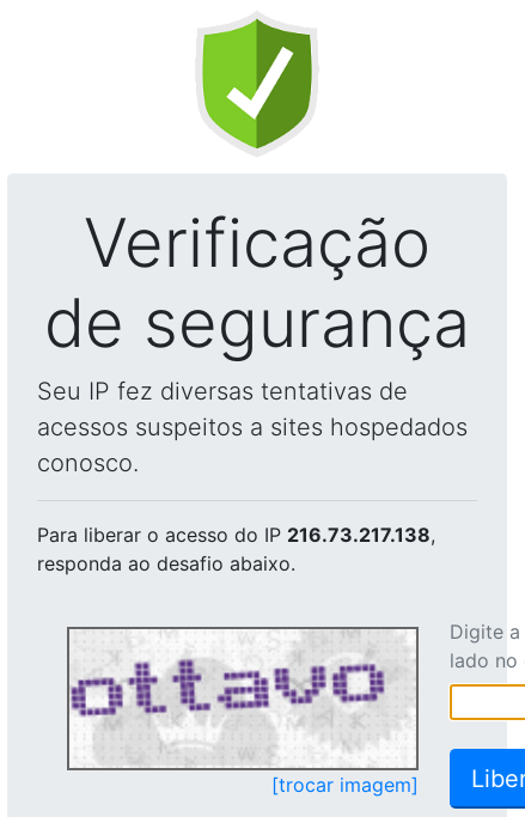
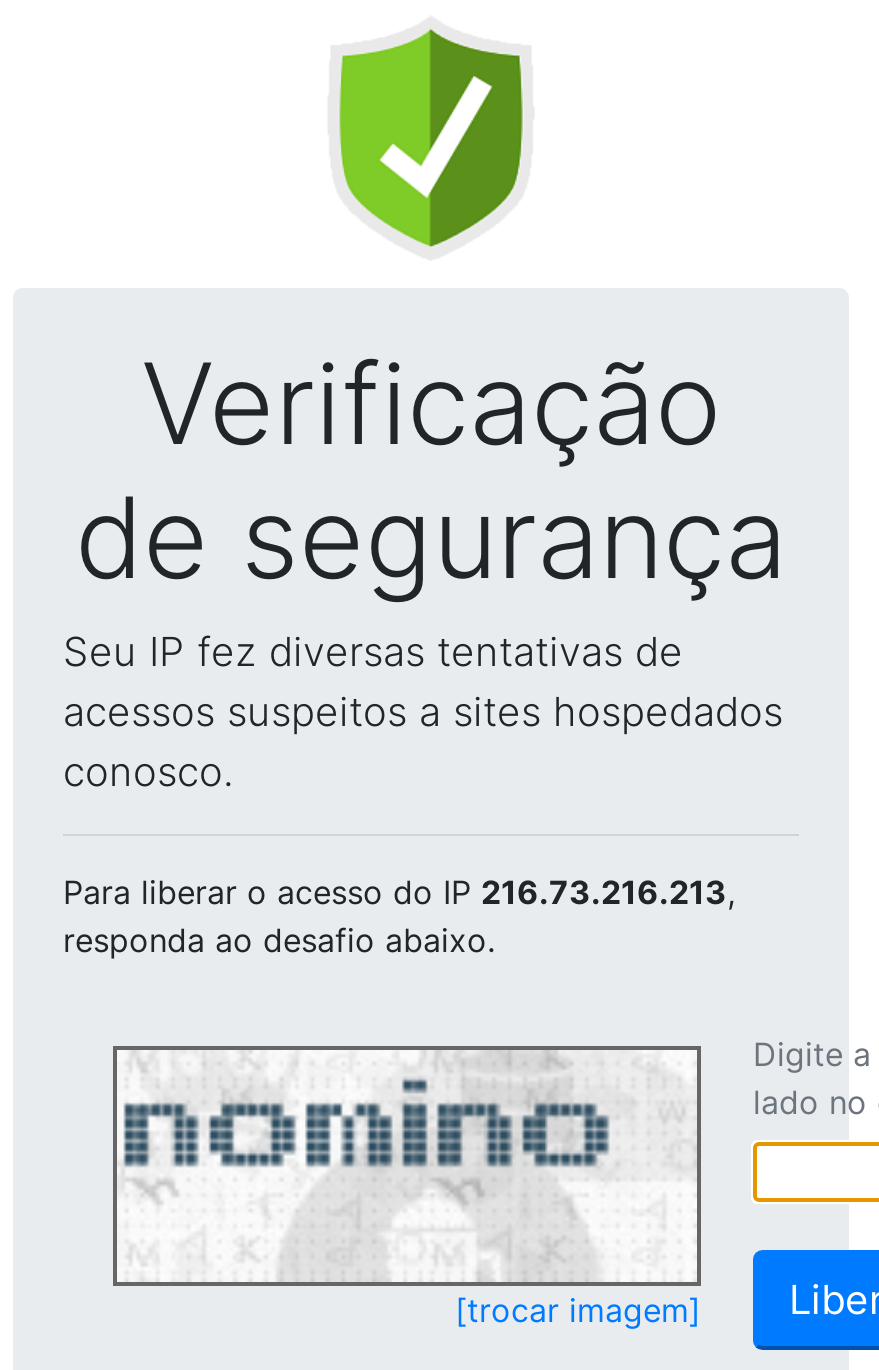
- Para liberar o acesso do IP 216.73.217.138,
+ Para liberar o acesso do IP 216.73.216.213,

- [image]
+ [image]
